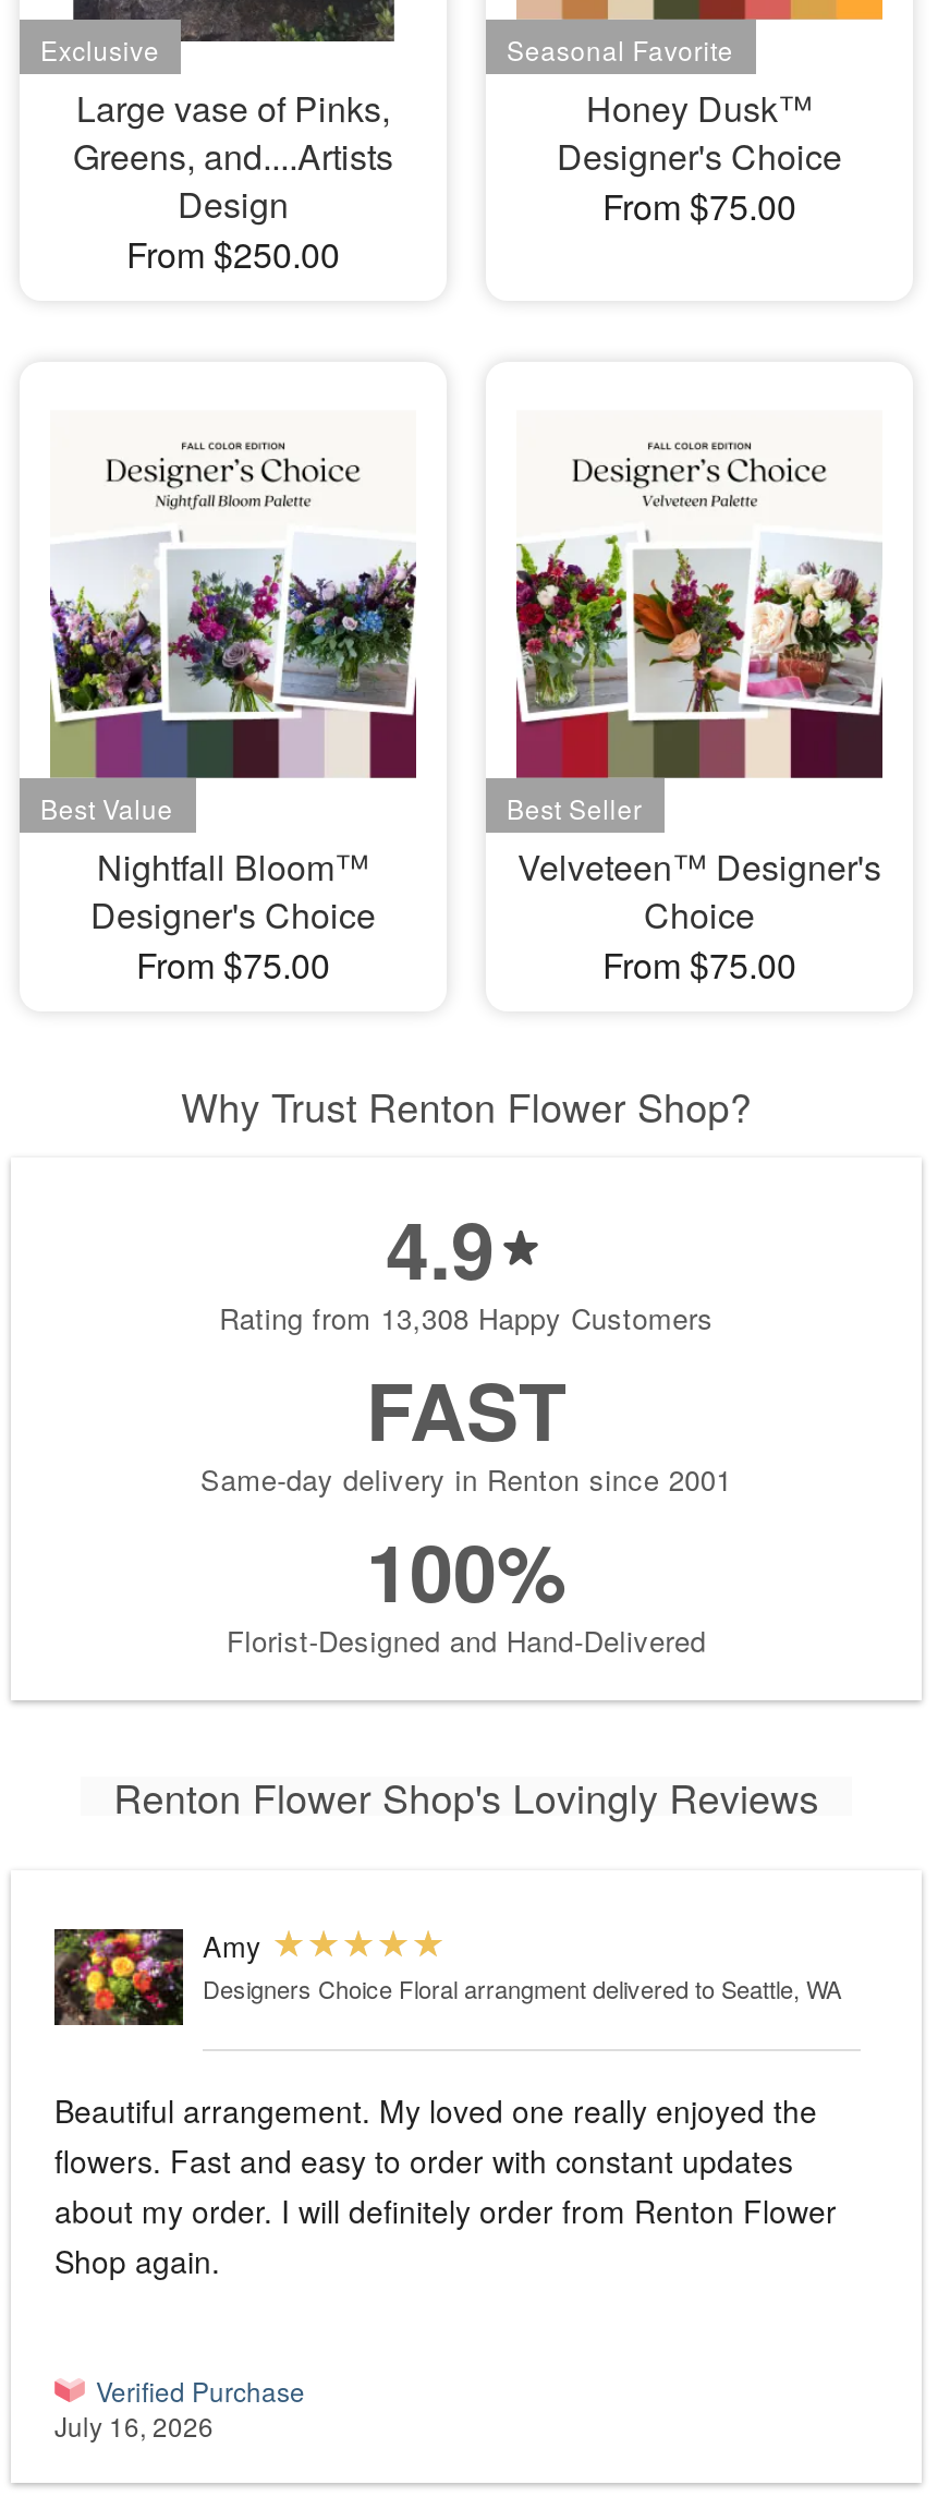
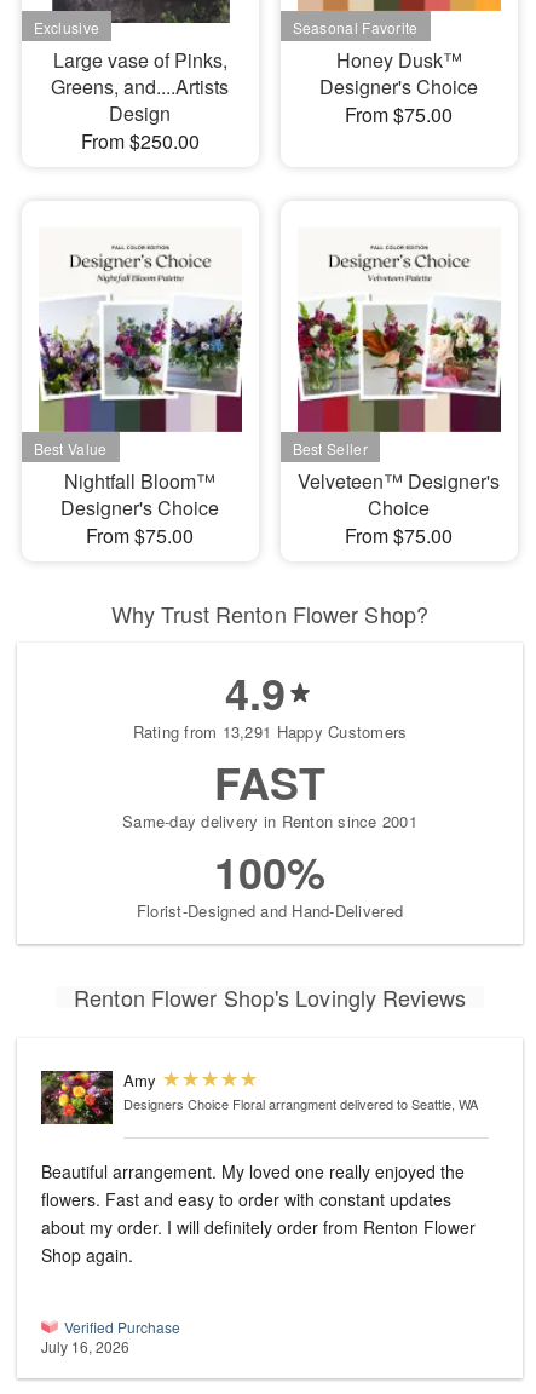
- Rating from 13,308 Happy Customers
+ Rating from 13,291 Happy Customers
